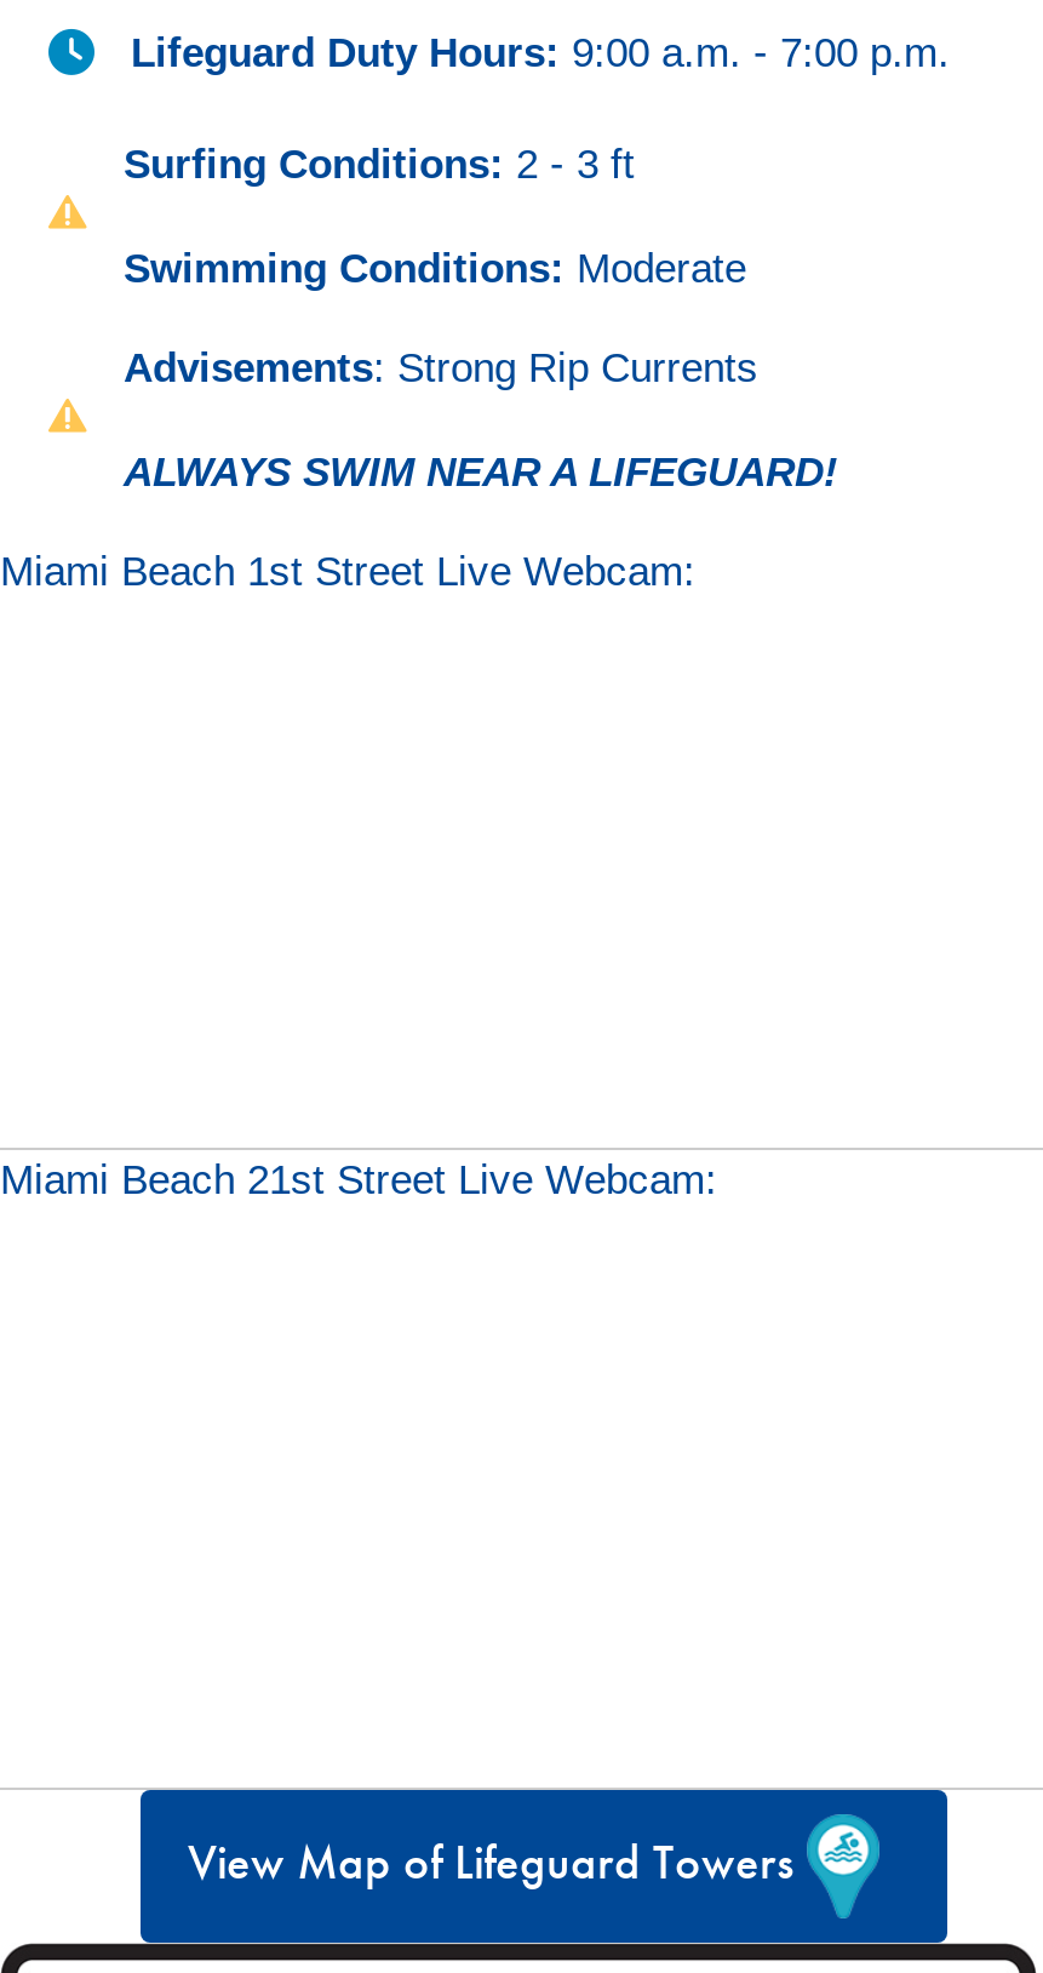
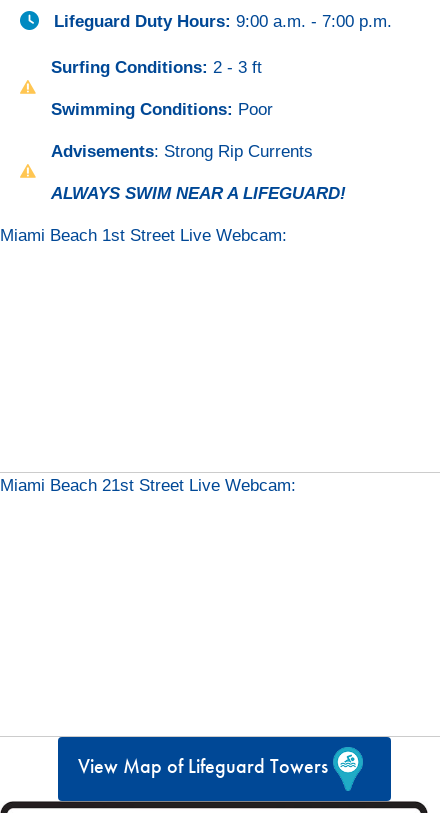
- Swimming Conditions: Moderate
+ Swimming Conditions: Poor
